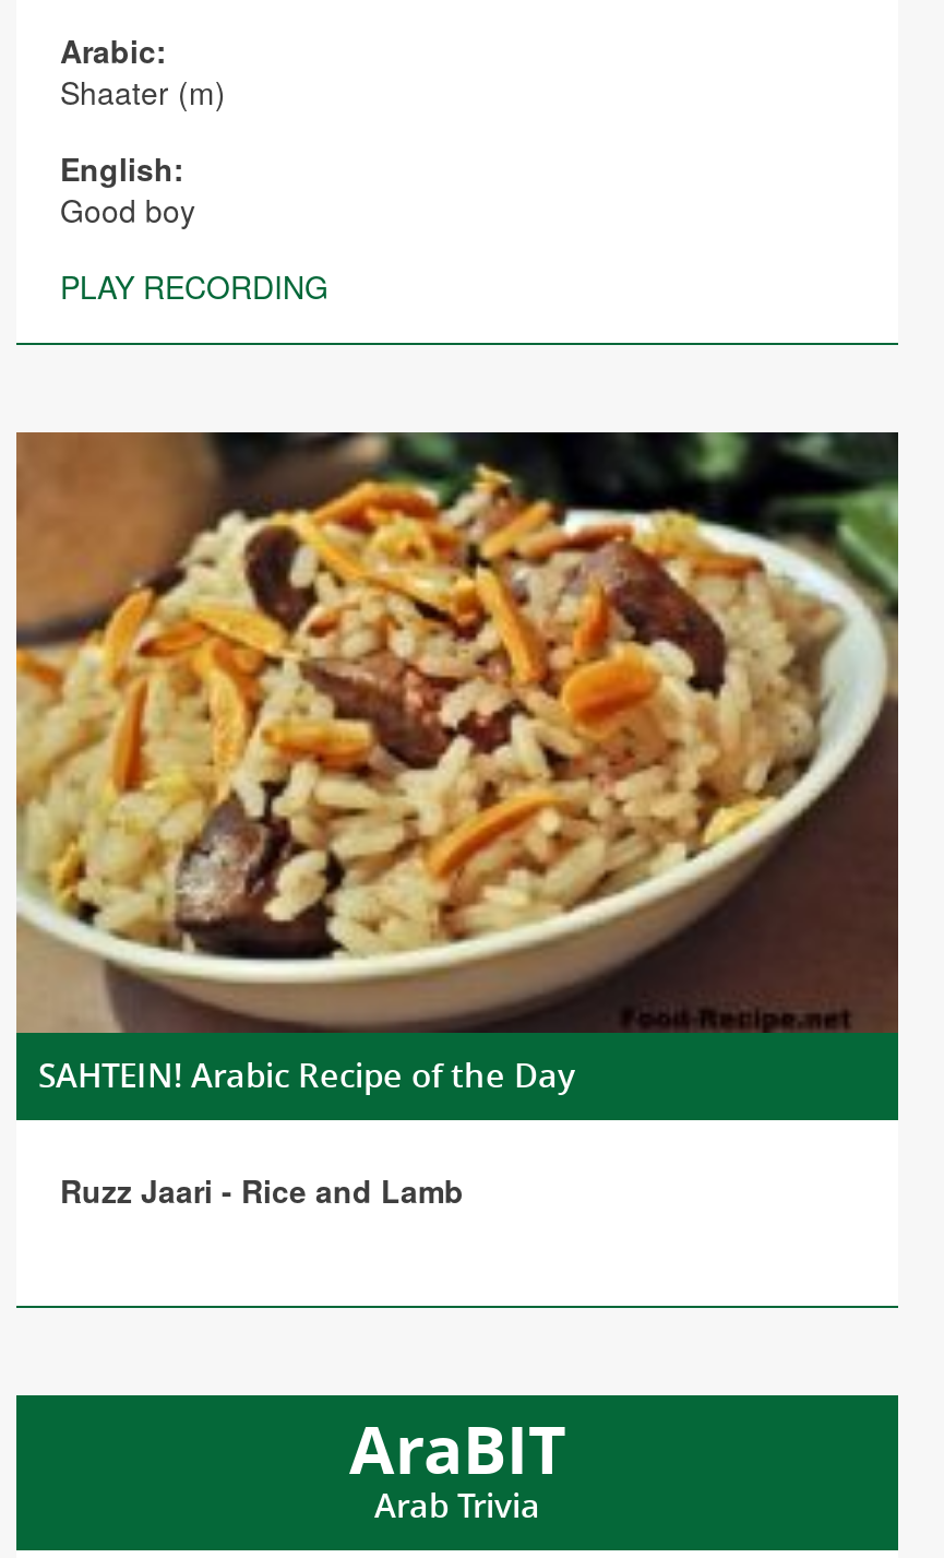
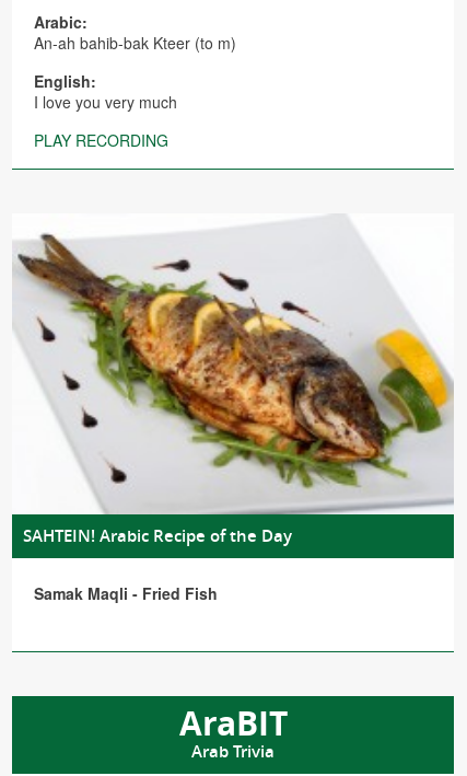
- Shaater (m)
+ An-ah bahib-bak Kteer (to m)

- Good boy
+ I love you very much

- [image]
+ [image]

- Ruzz Jaari - Rice and Lamb
+ Samak Maqli - Fried Fish
